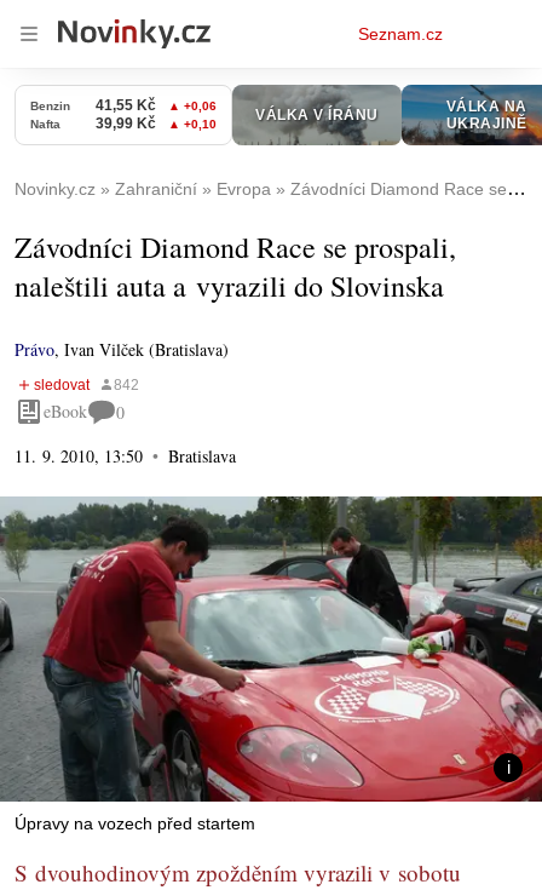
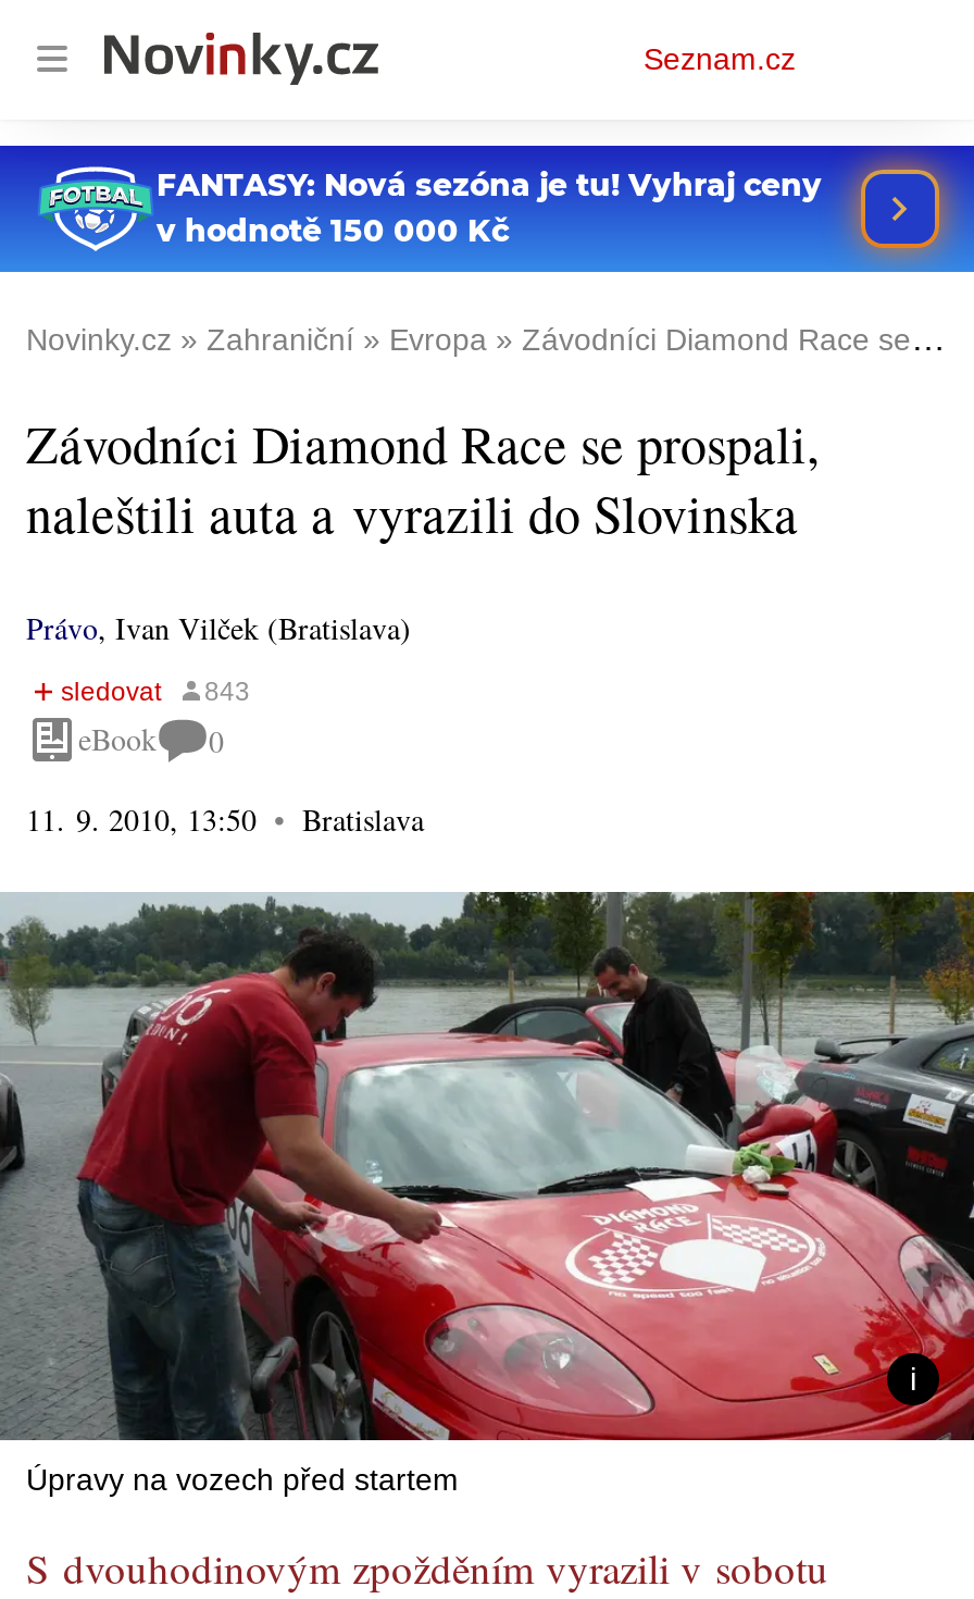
- [image]
+ [image]
